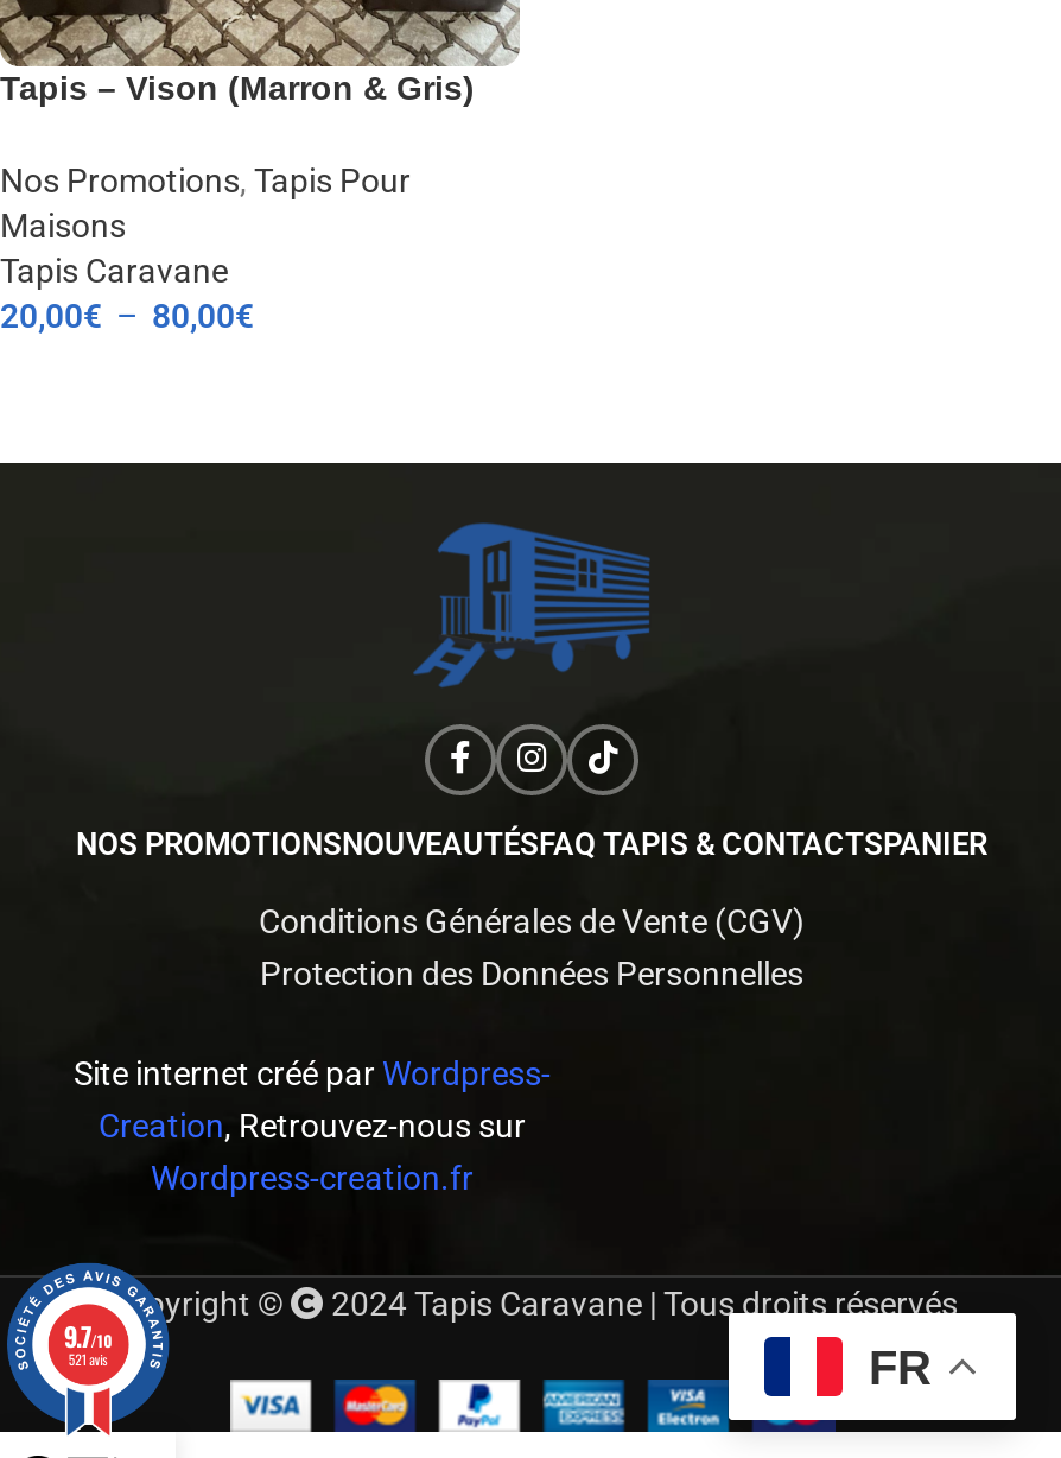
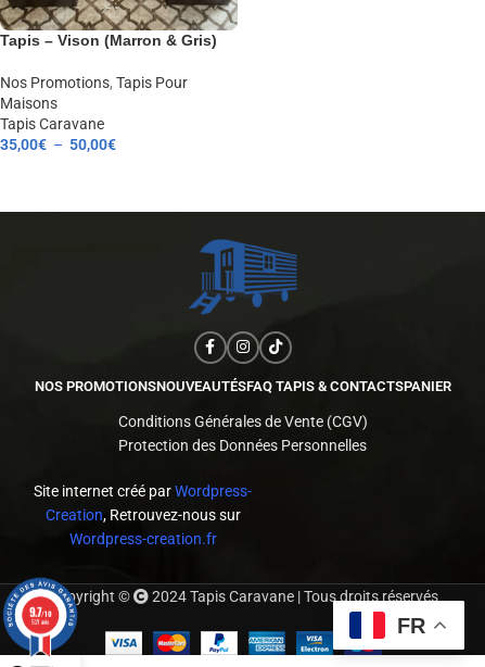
- 20,00€ – 80,00€
+ 35,00€ – 50,00€
